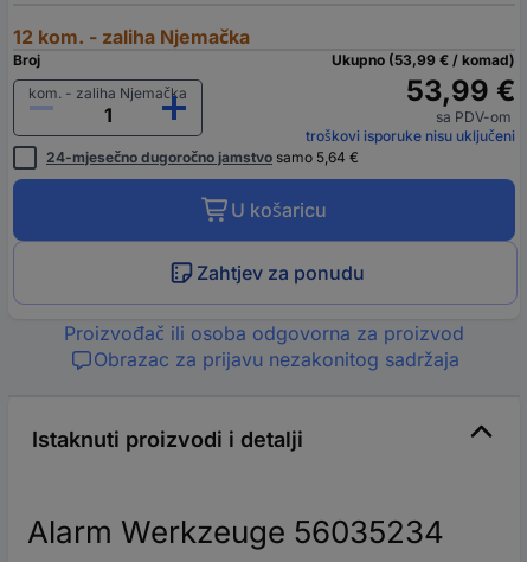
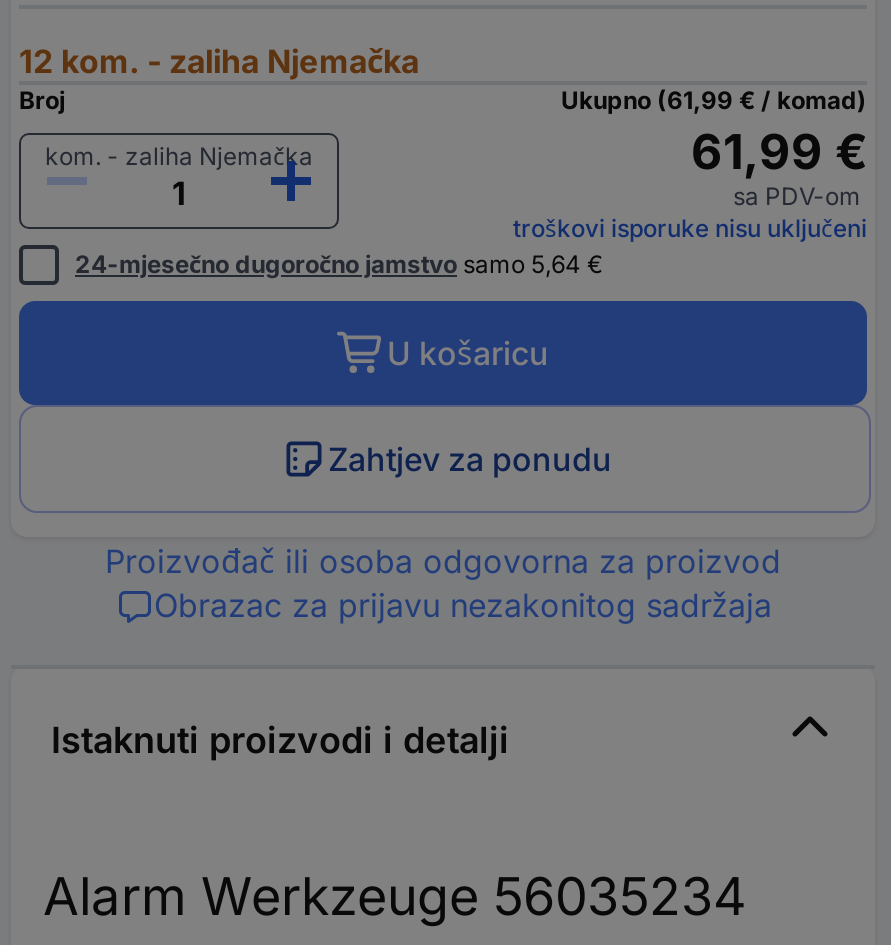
- Ukupno (53,99 € / komad)
+ Ukupno (61,99 € / komad)

- 53,99 €
+ 61,99 €
